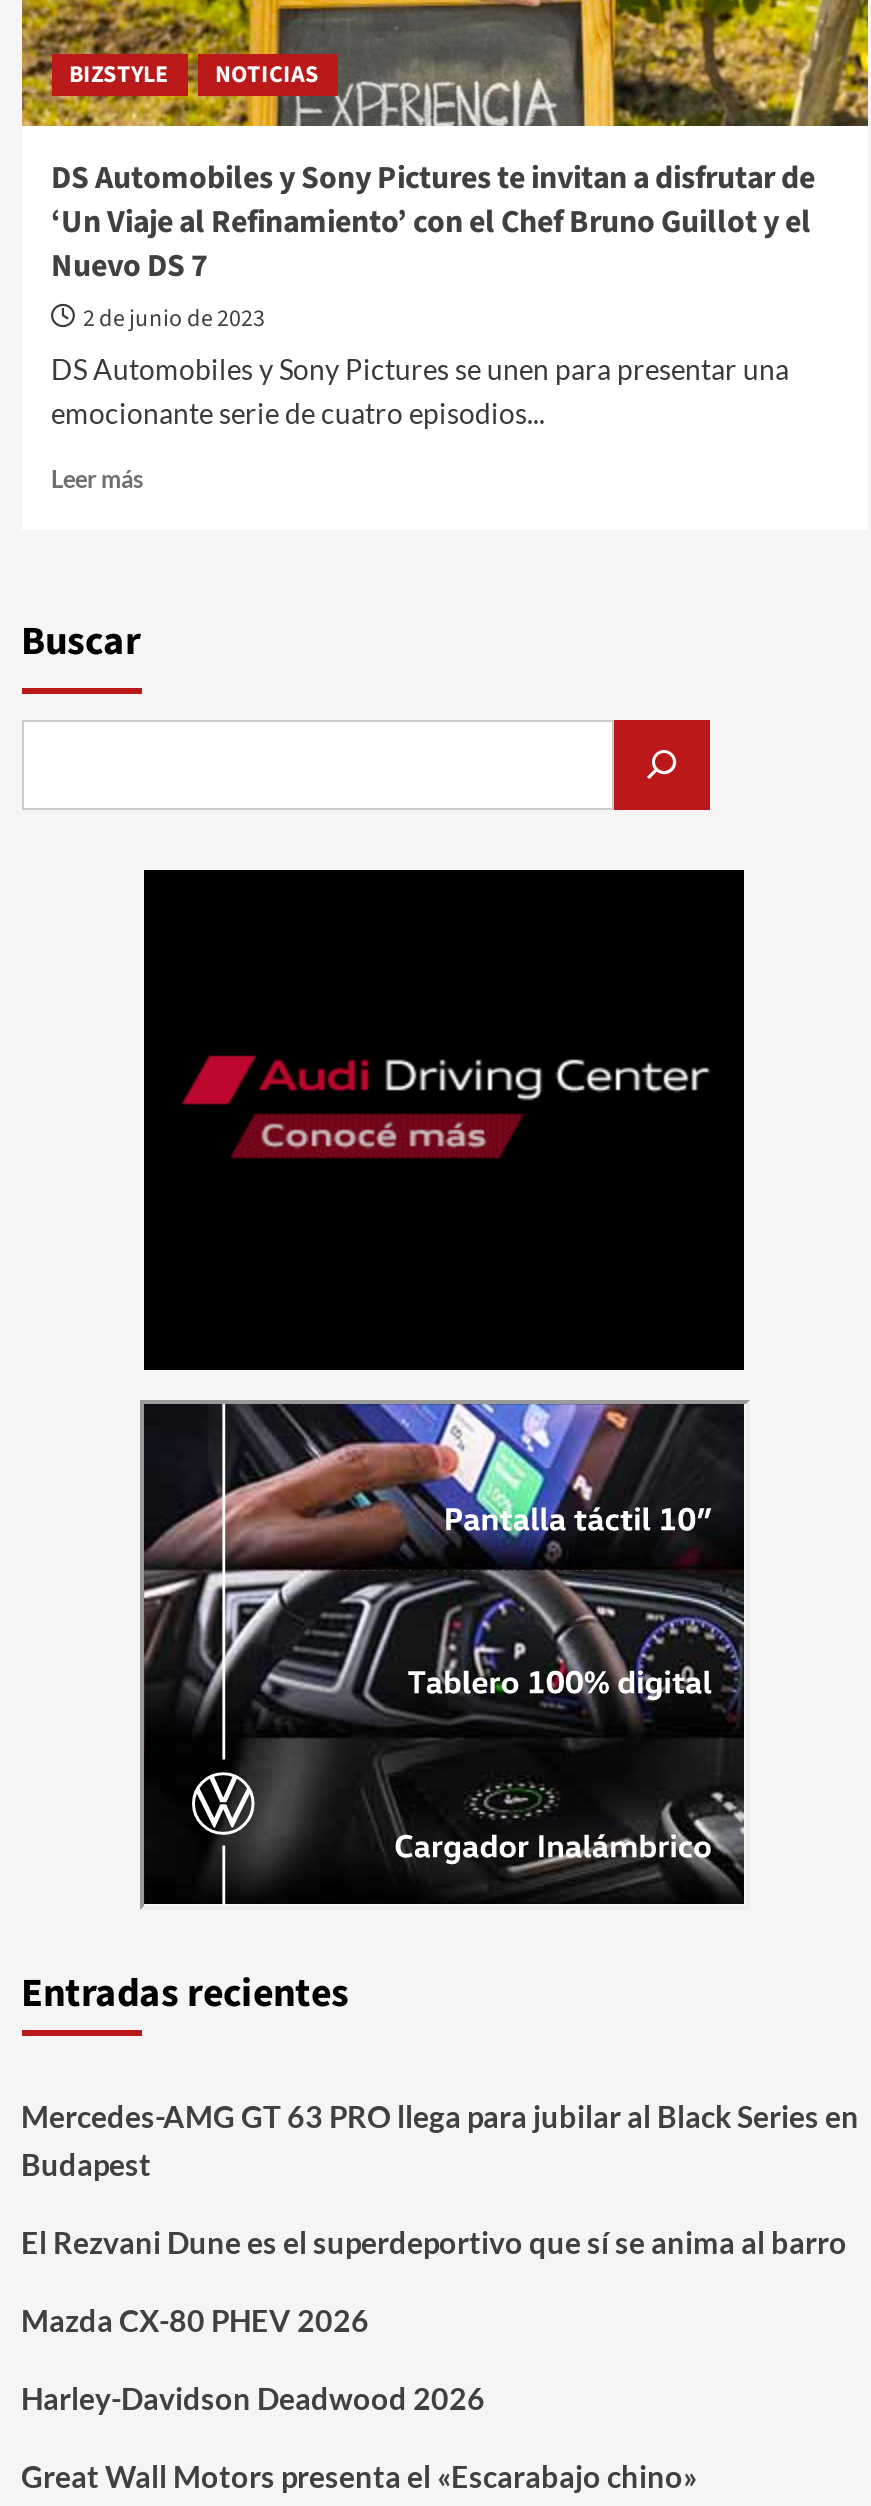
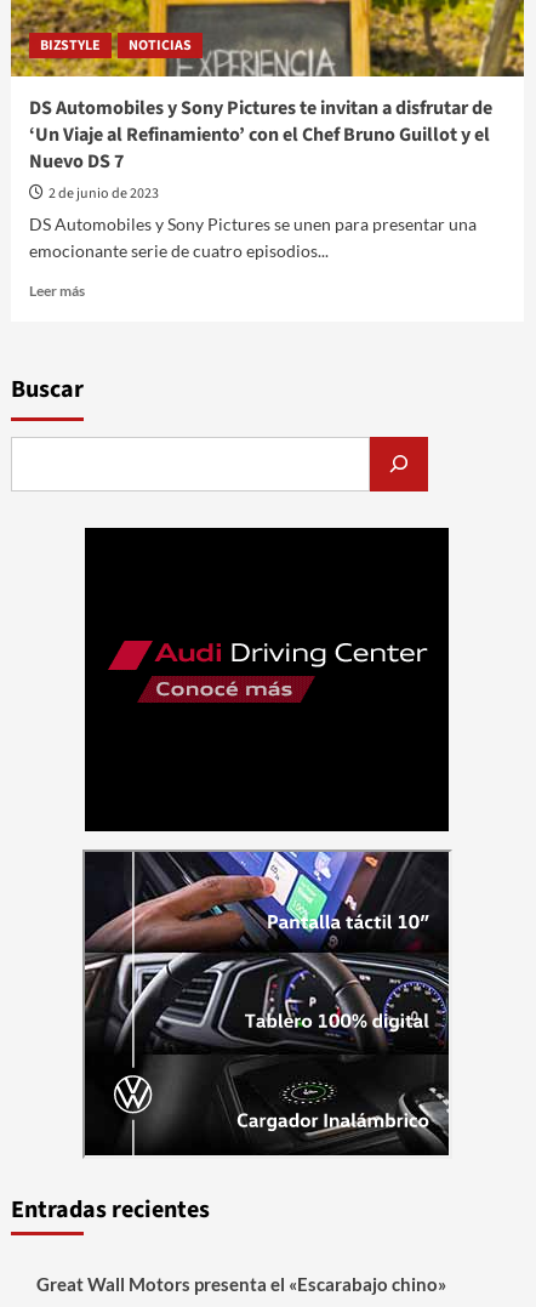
- Mercedes-AMG GT 63 PRO llega para jubilar al Black Series en
- Budapest
- El Rezvani Dune es el superdeportivo que sí se anima al barro
- Mazda CX-80 PHEV 2026
- Harley-Davidson Deadwood 2026
